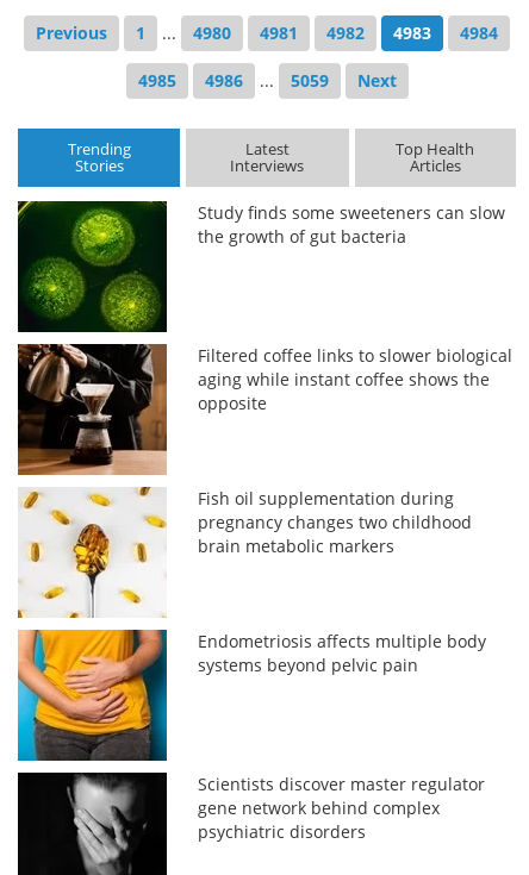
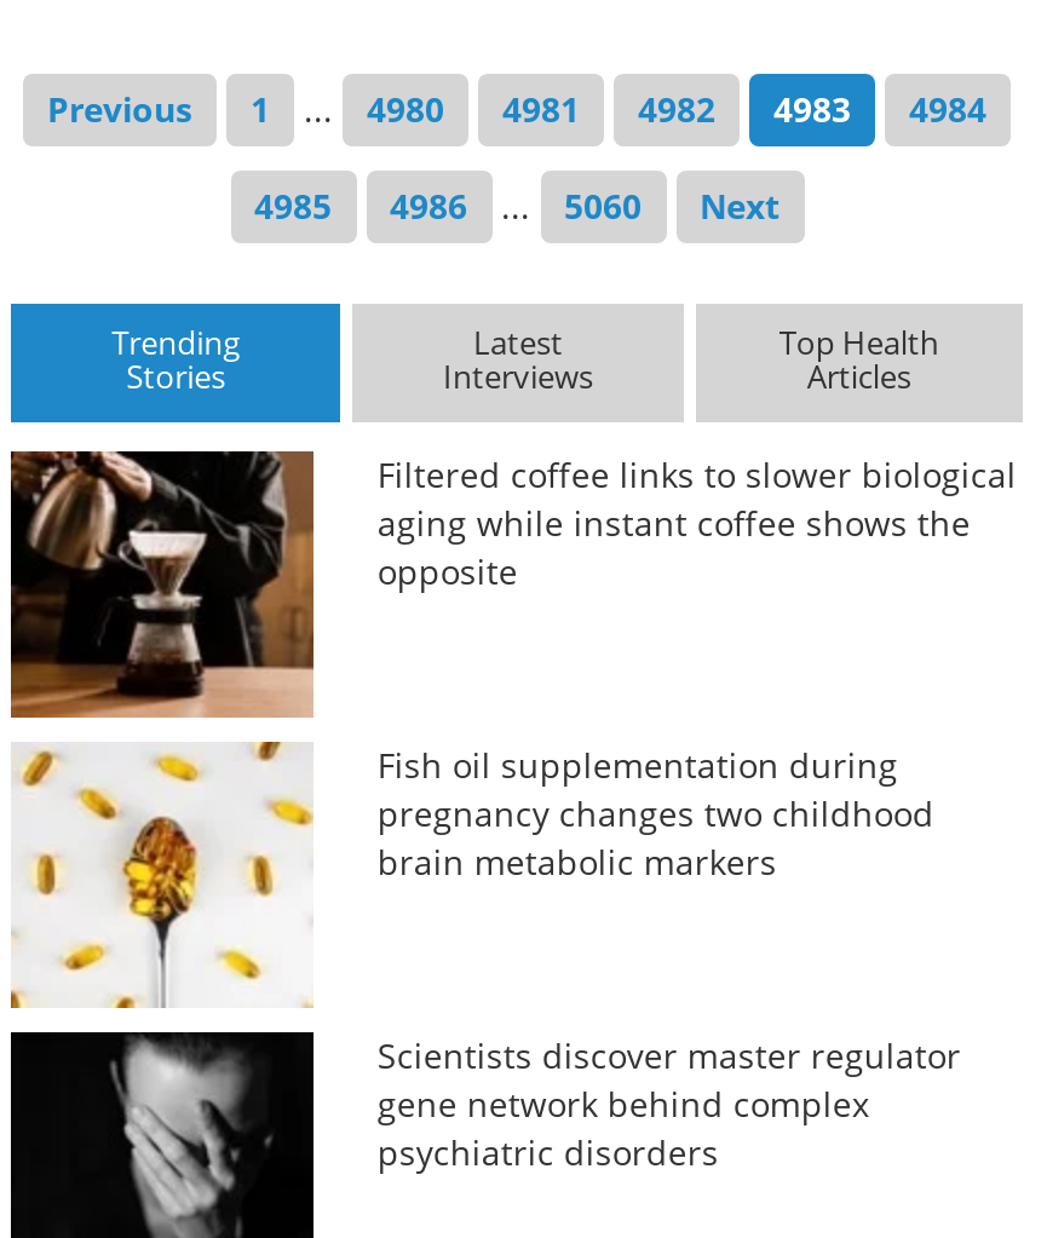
- 5059
+ 5060

- [image]
- Study finds some sweeteners can slow
- the growth of gut bacteria

- [image]
- Endometriosis affects multiple body
- systems beyond pelvic pain
